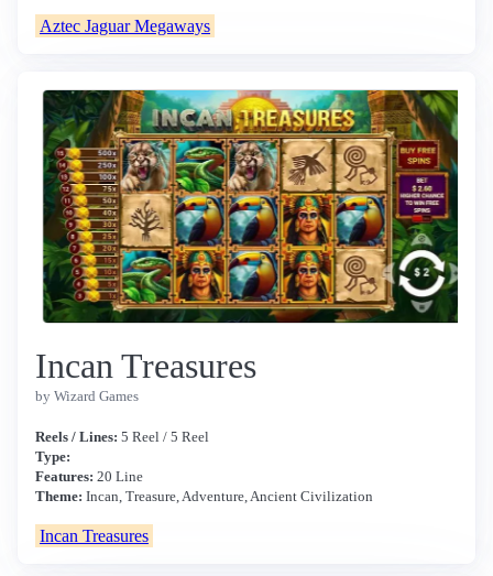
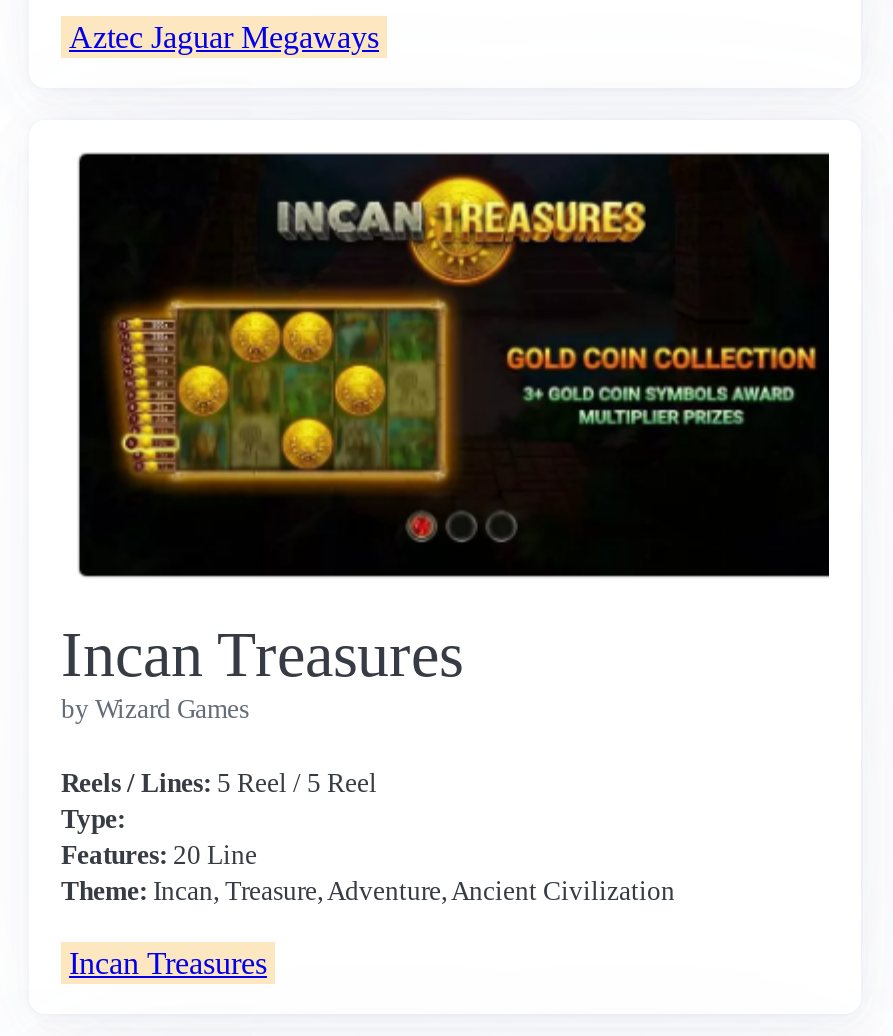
- [image]
+ [image]
